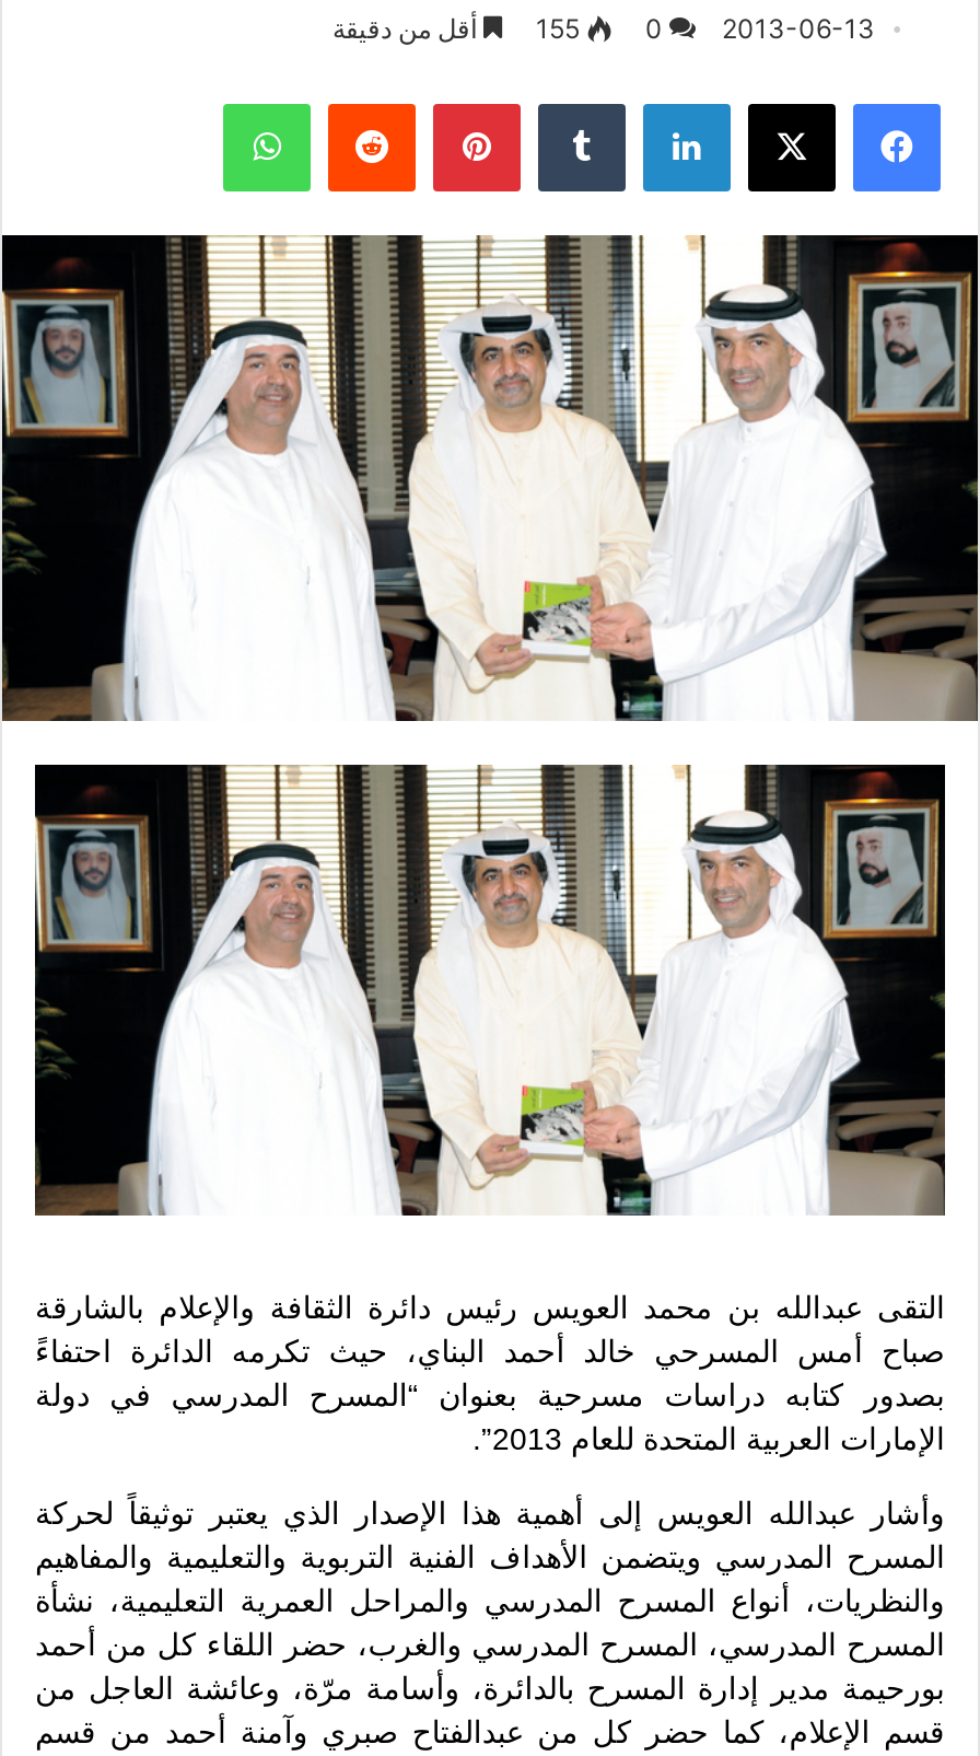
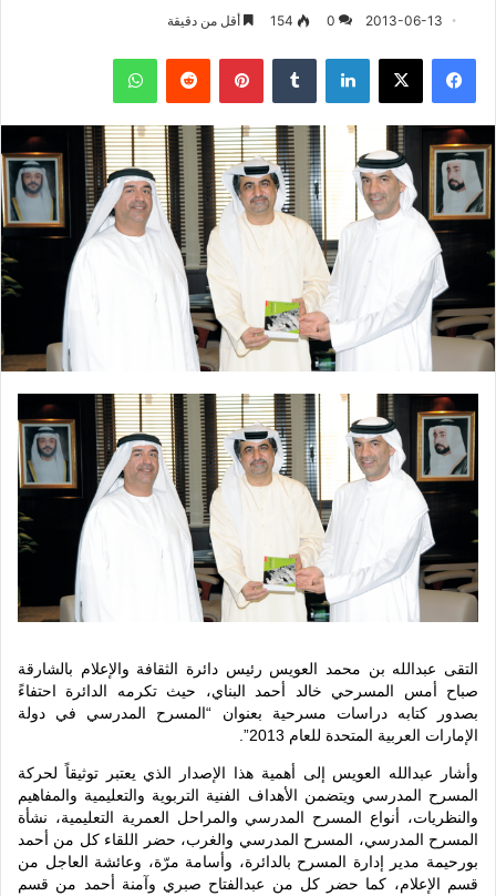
- 155
+ 154
